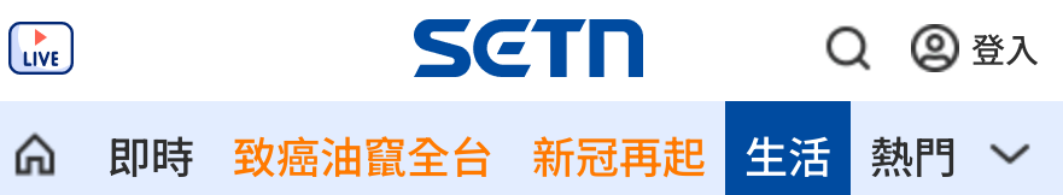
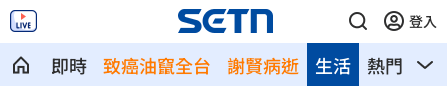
- 新冠再起
+ 謝賢病逝
